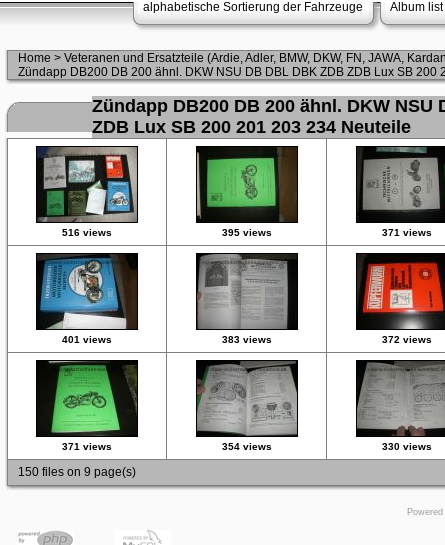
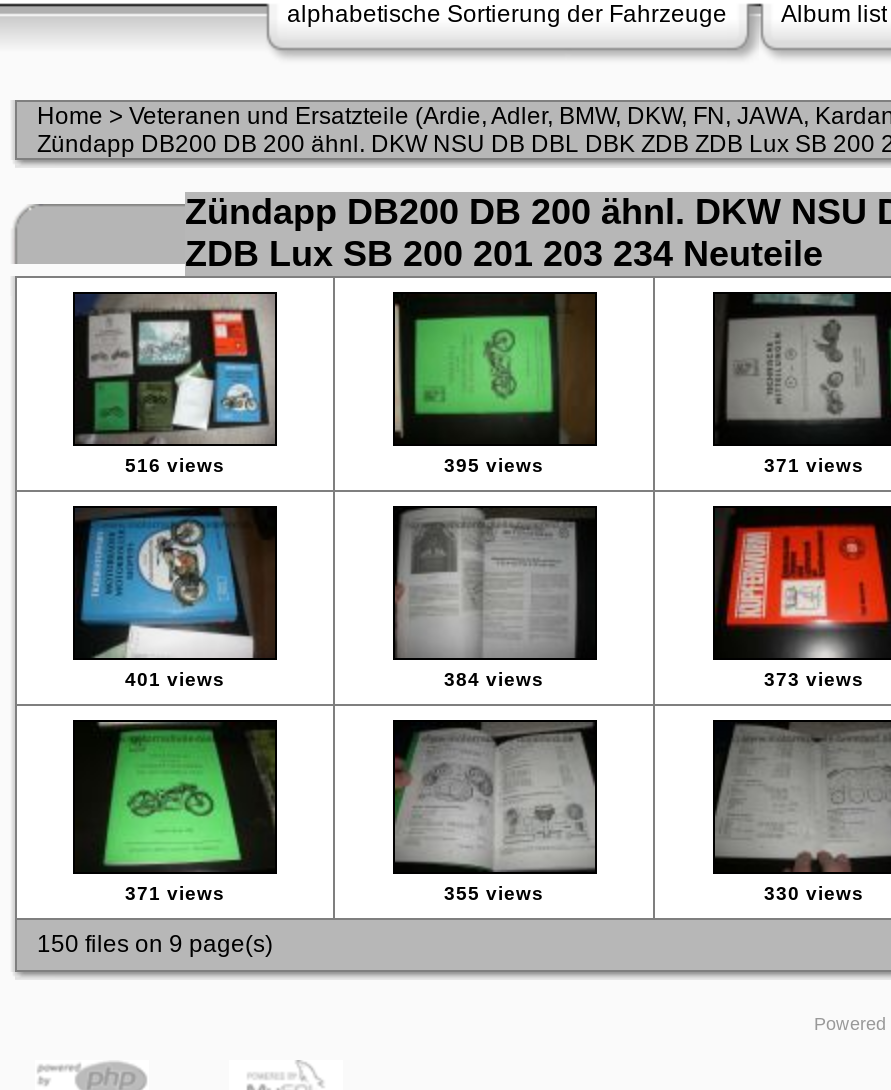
- 383 views
+ 384 views

- 372 views
+ 373 views

- 354 views
+ 355 views
